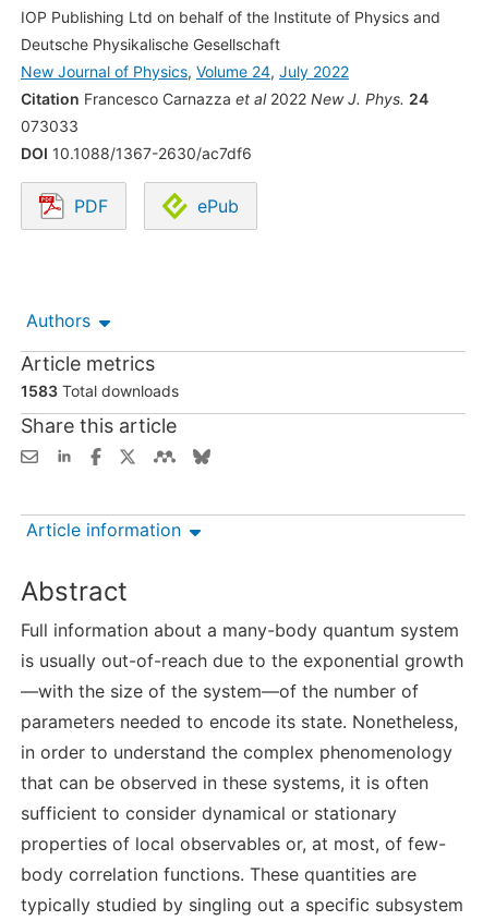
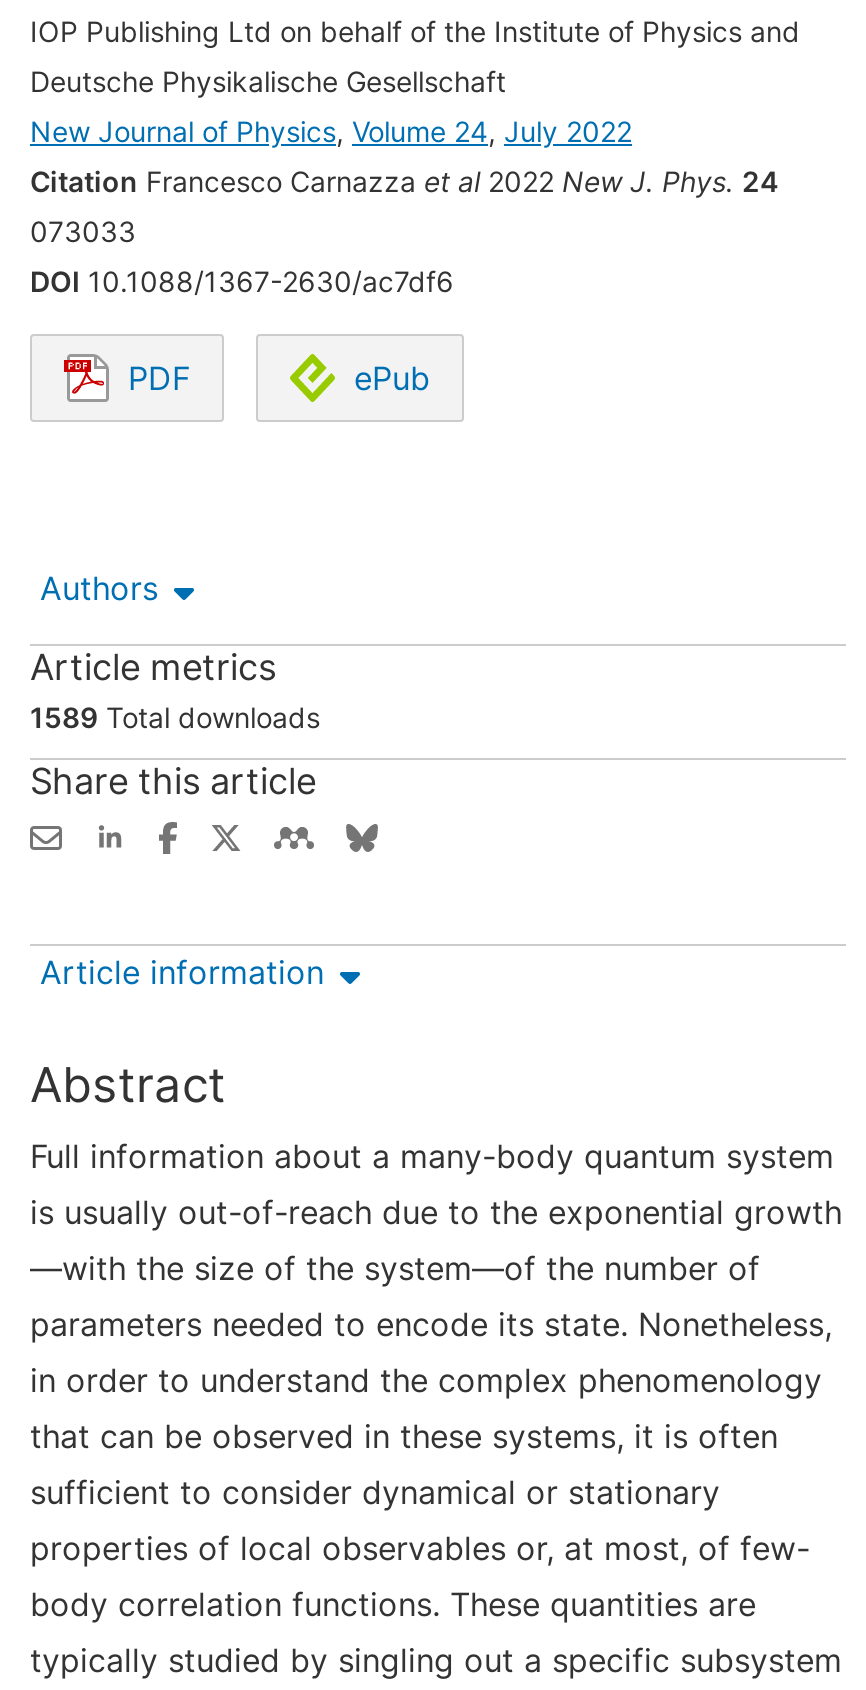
- 1583 Total downloads
+ 1589 Total downloads
